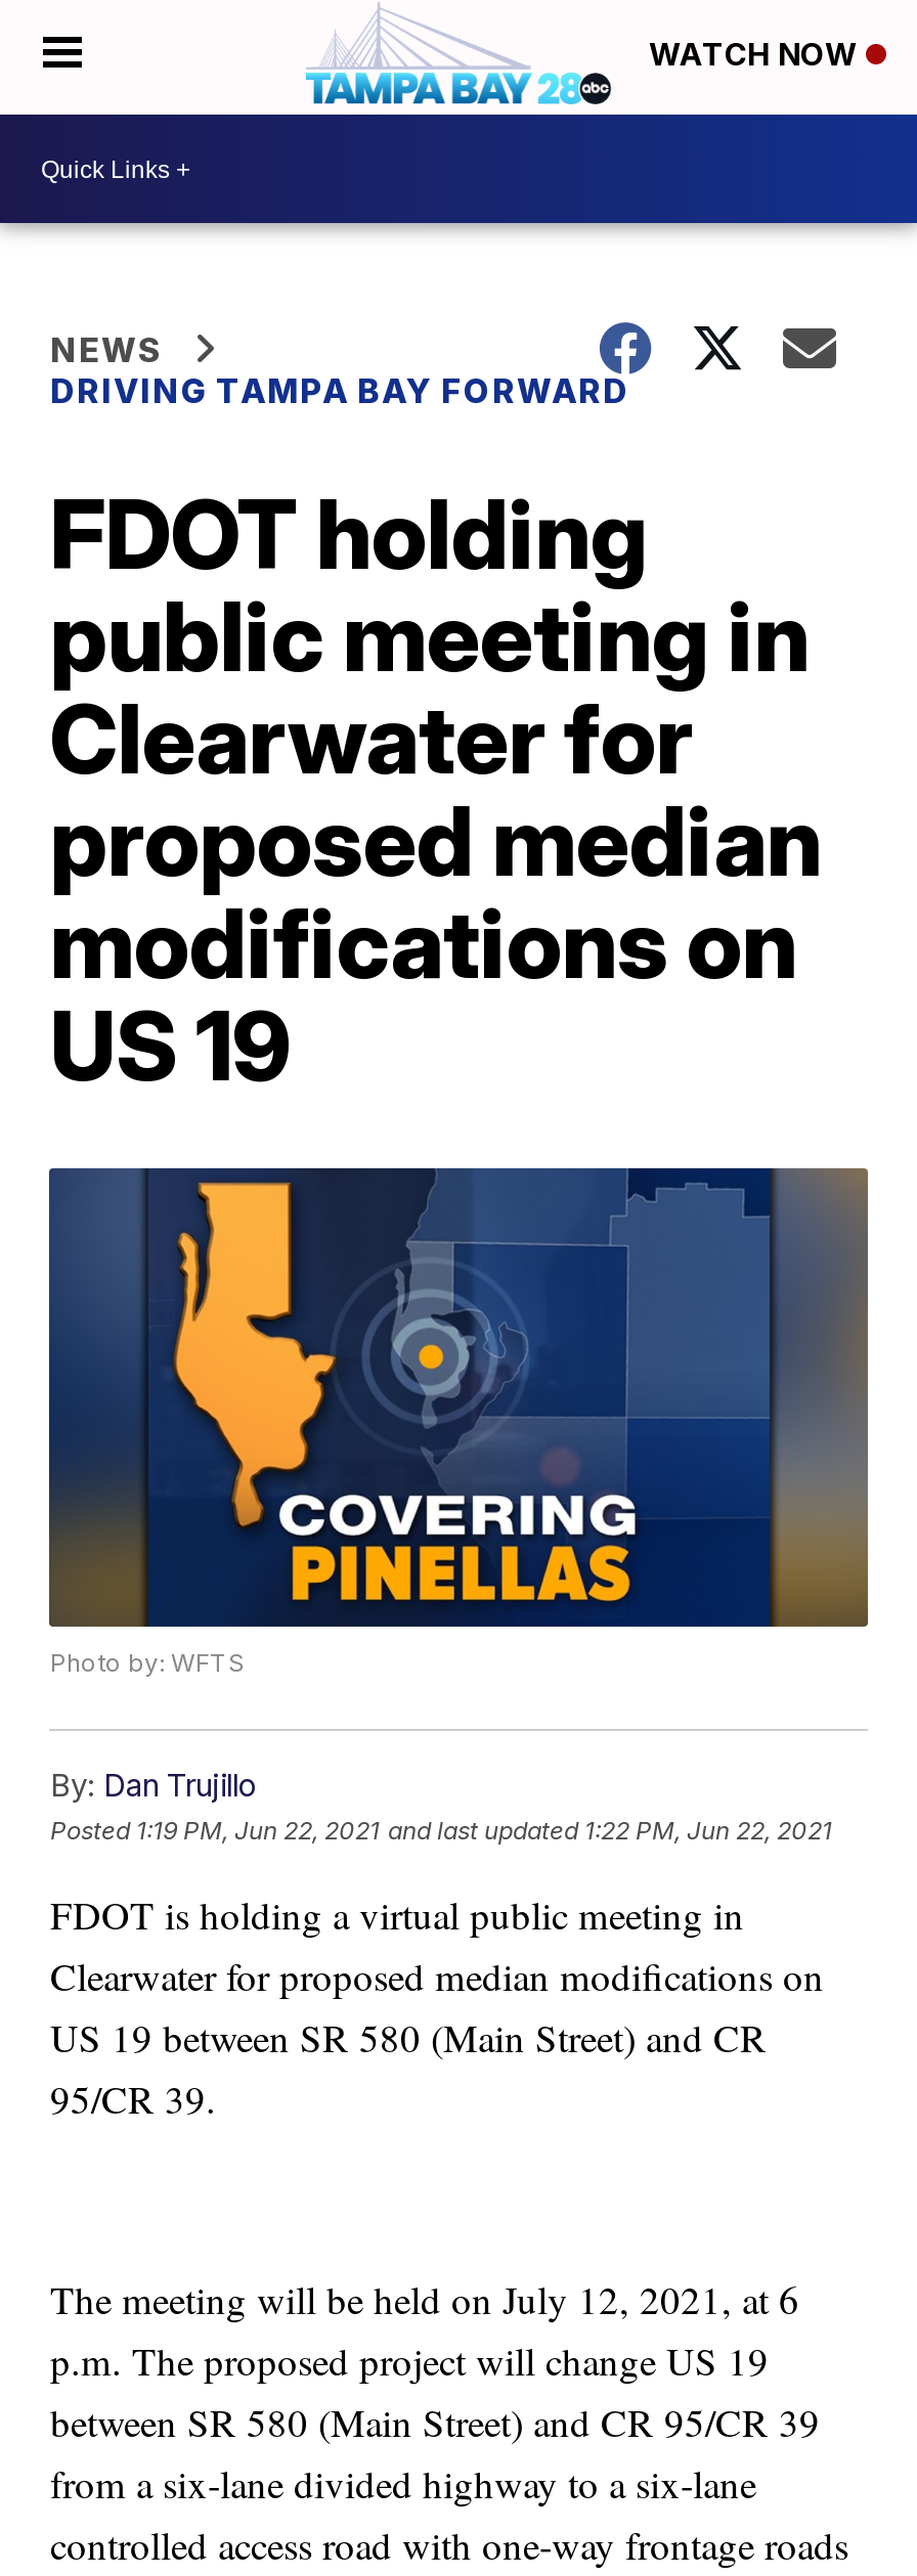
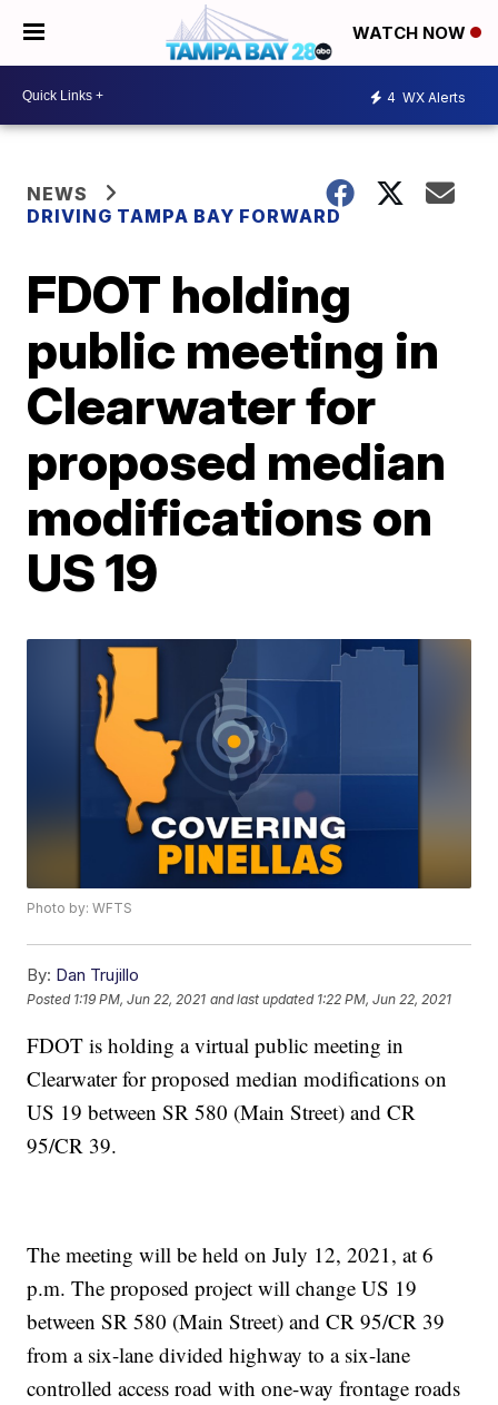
+ 4 WX Alerts
